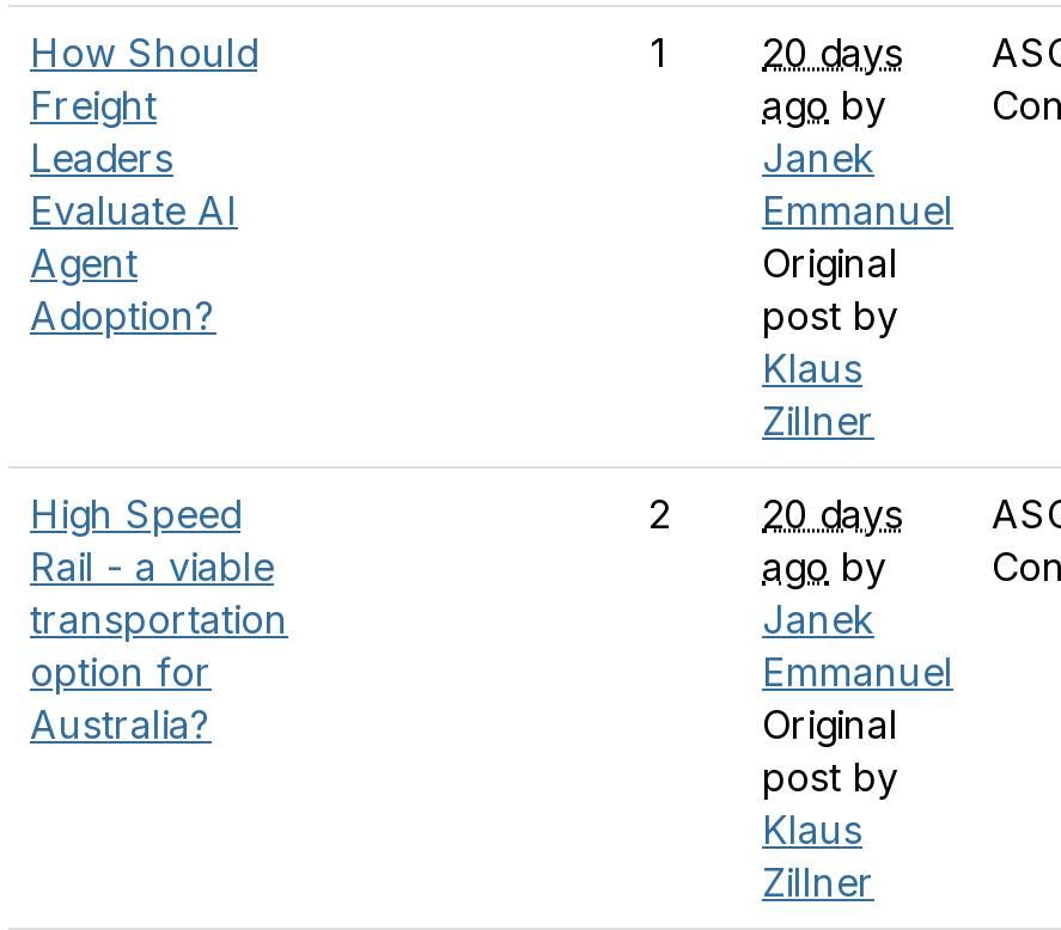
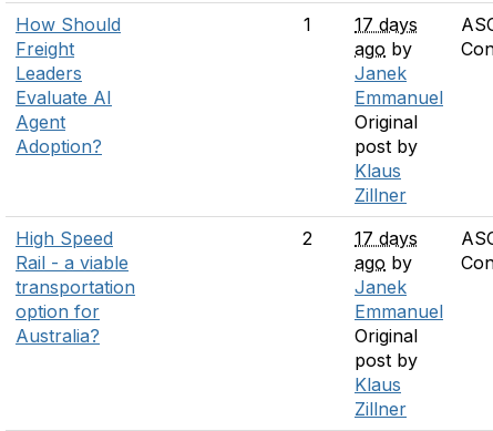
- 20 days
+ 17 days

- 20 days
+ 17 days
